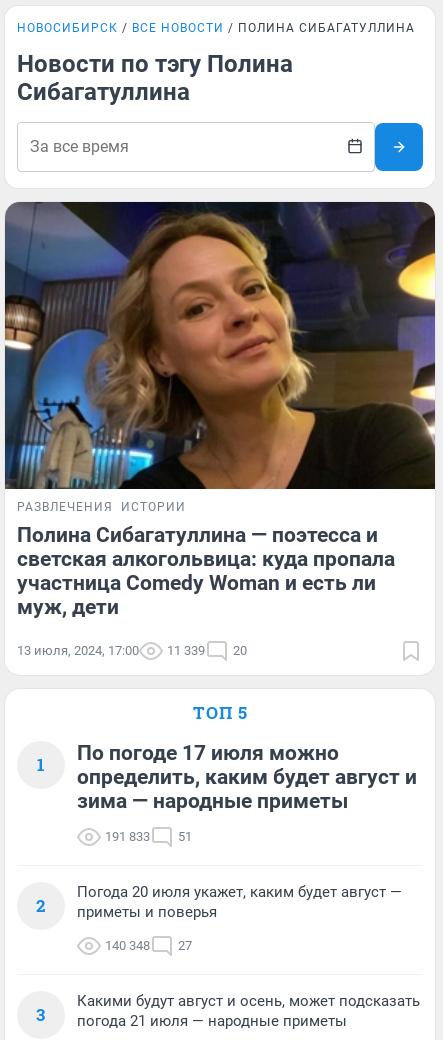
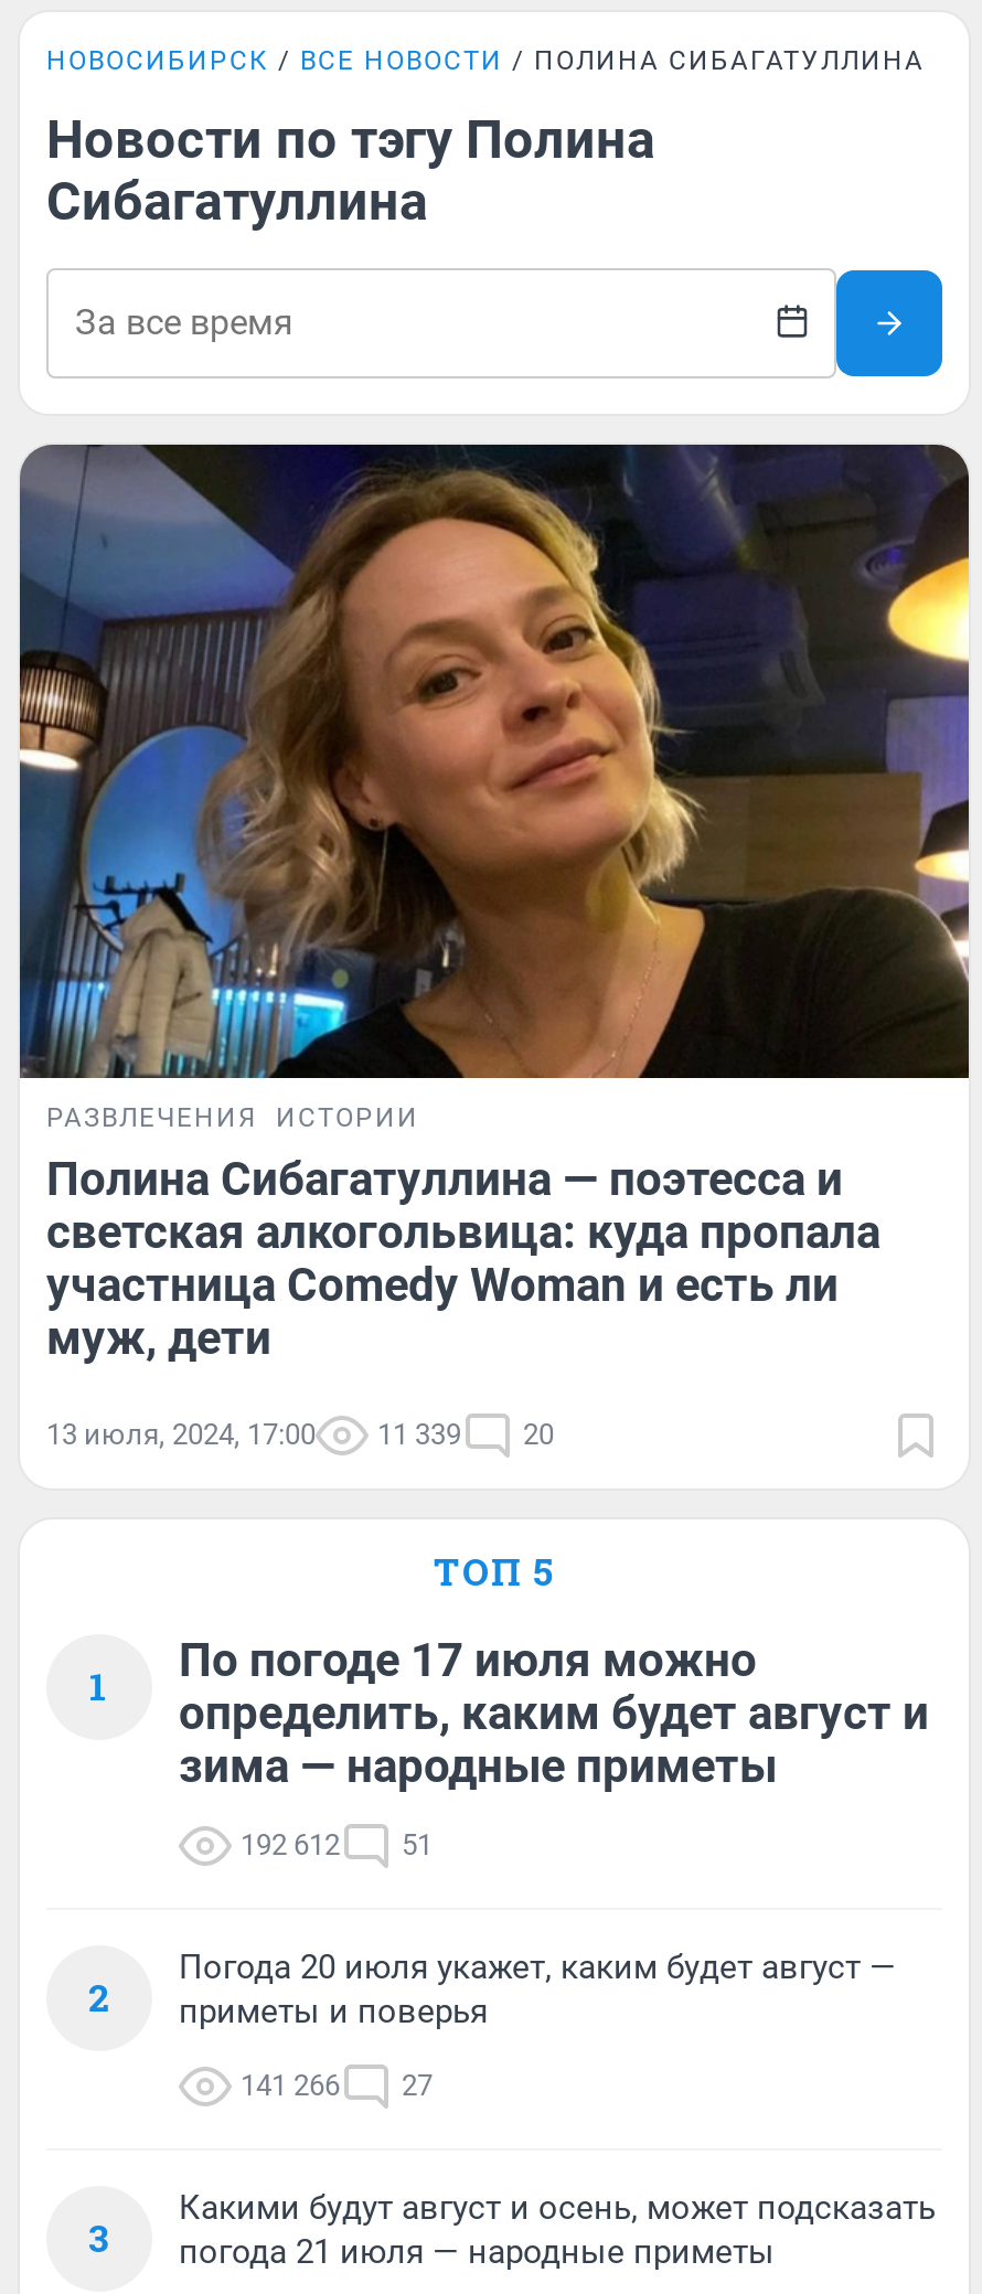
- 191 833 51
+ 192 612 51

- 140 348 27
+ 141 266 27
